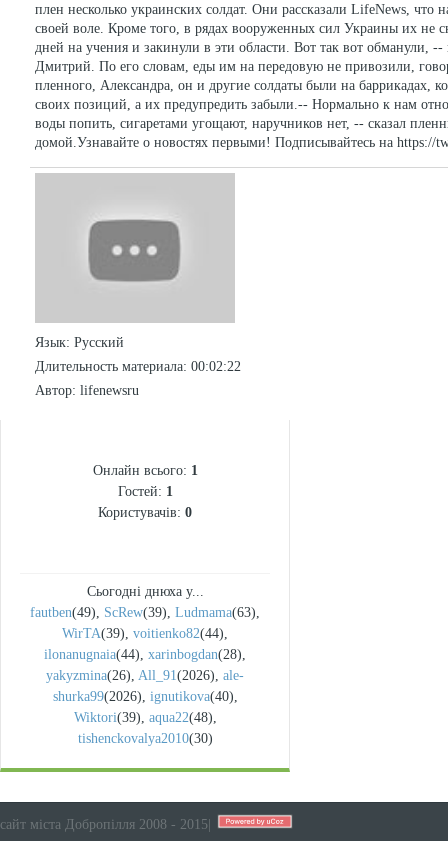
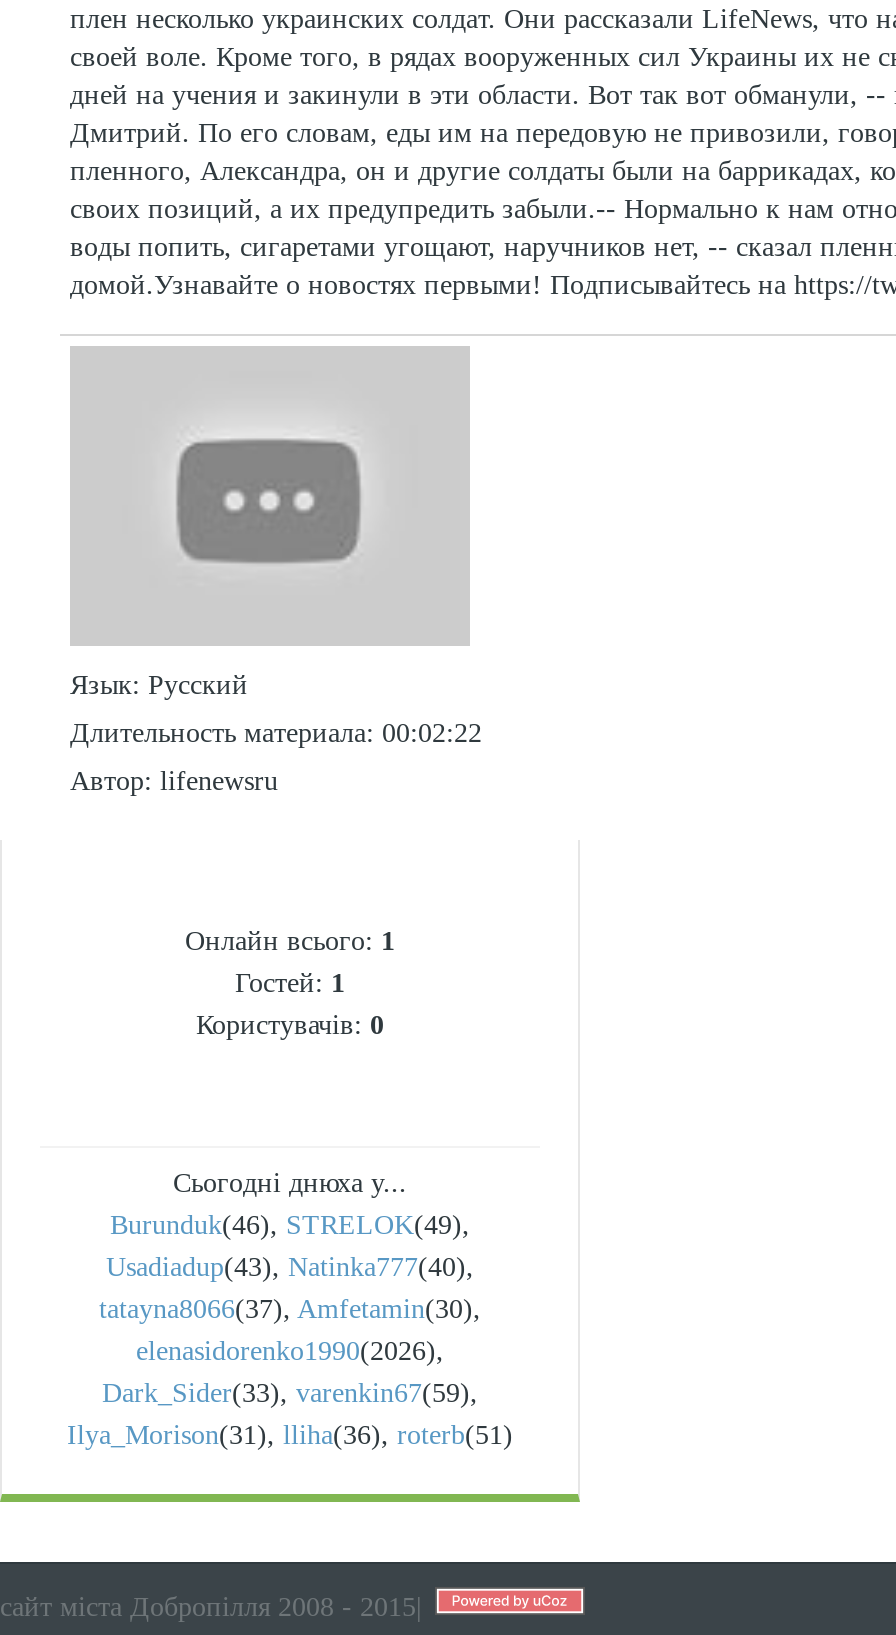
- fautben(49), ScRew(39), Ludmama(63),
- WirTA(39), voitienko82(44),
- ilonanugnaia(44), xarinbogdan(28),
- yakyzmina(26), All_91(2026), ale-
- shurka99(2026), ignutikova(40),
- Wiktori(39), aqua22(48),
- tishenckovalya2010(30)
+ Burunduk(46), STRELOK(49),
+ Usadiadup(43), Natinka777(40),
+ tatayna8066(37), Amfetamin(30),
+ elenasidorenko1990(2026),
+ Dark_Sider(33), varenkin67(59),
+ Ilya_Morison(31), lliha(36), roterb(51)
